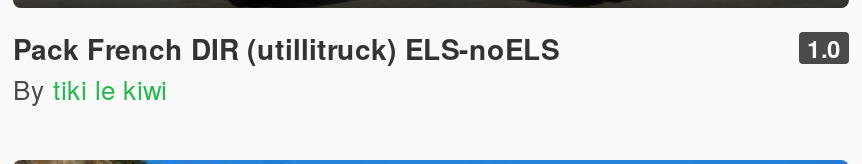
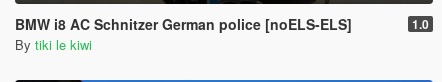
- Pack French DIR (utillitruck) ELS-noELS
+ BMW i8 AC Schnitzer German police [noELS-ELS]
